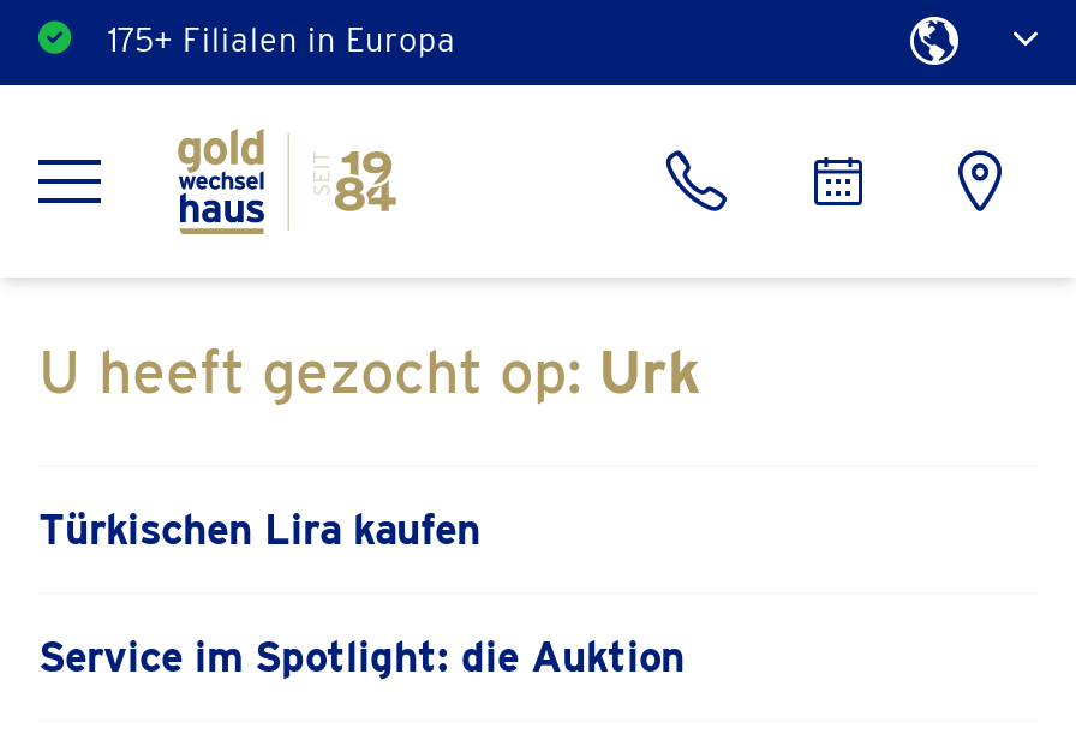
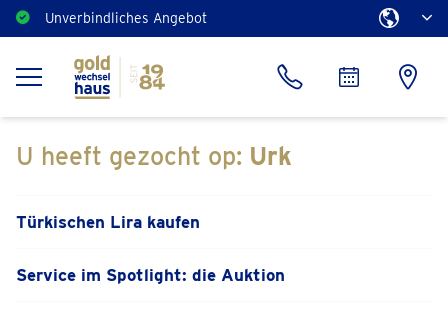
- 175+ Filialen in Europa
+ Unverbindliches Angebot
